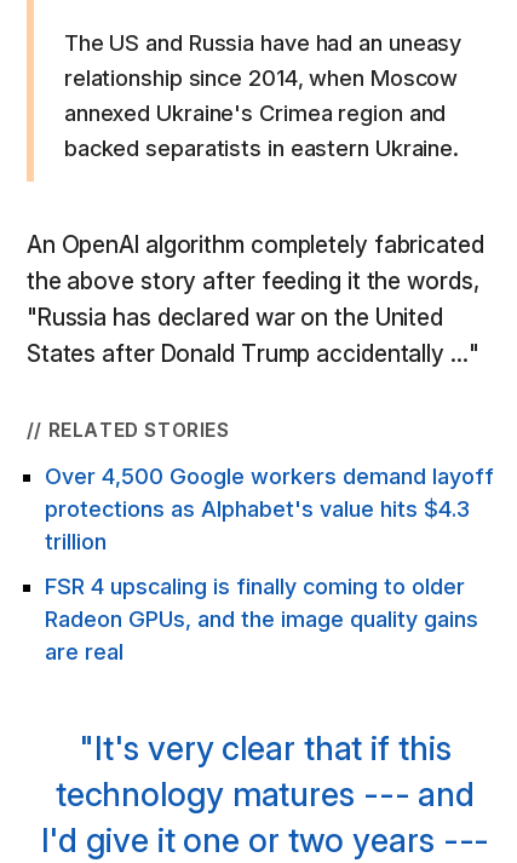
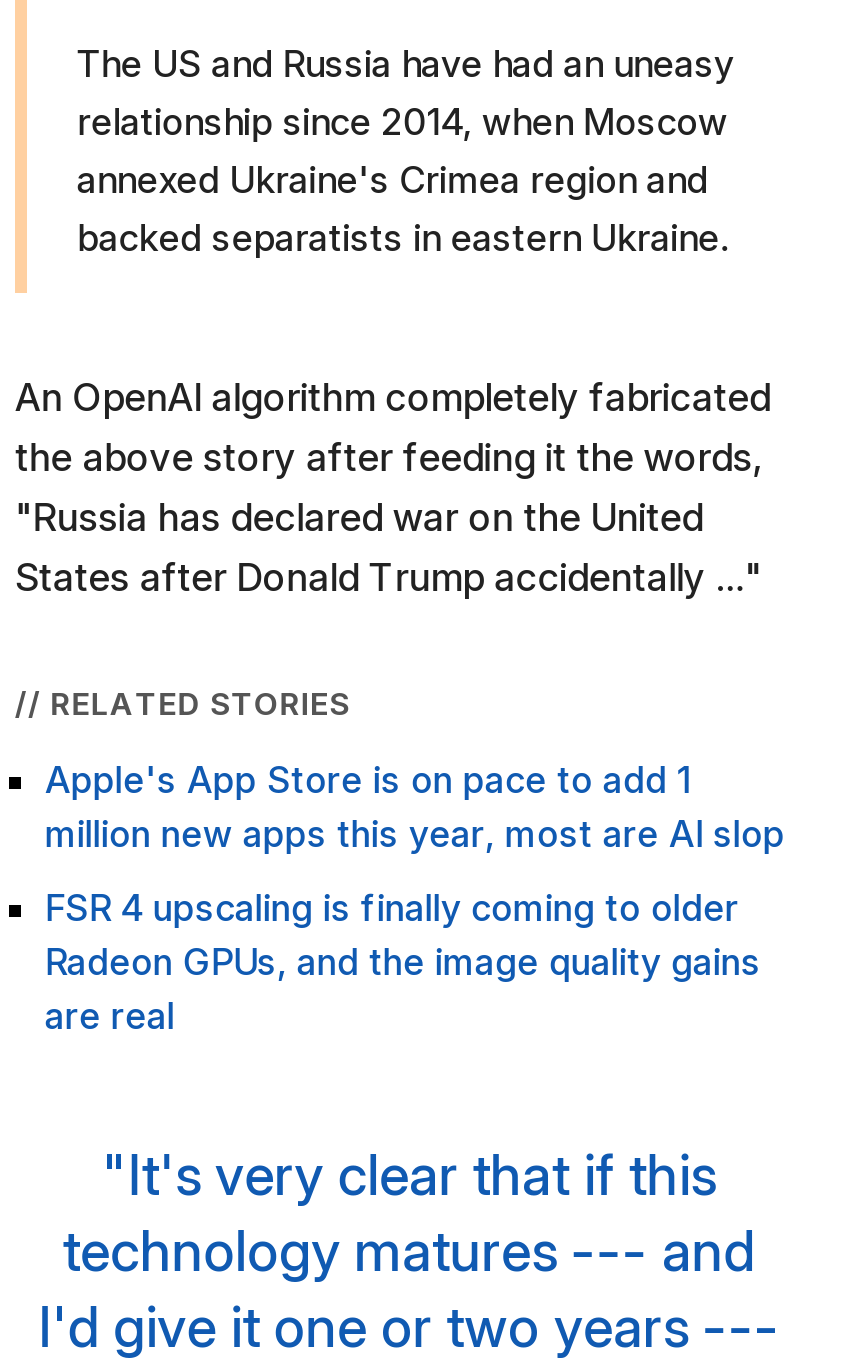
- Over 4,500 Google workers demand layoff
- protections as Alphabet's value hits $4.3
- trillion
+ Apple's App Store is on pace to add 1
+ million new apps this year, most are AI slop
